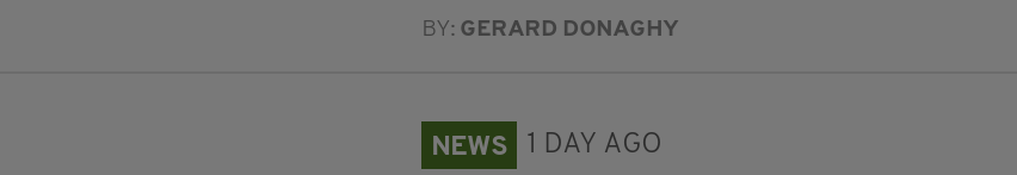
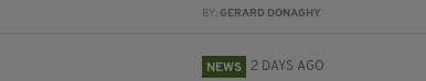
- NEWS 1 DAY AGO
+ NEWS 2 DAYS AGO
